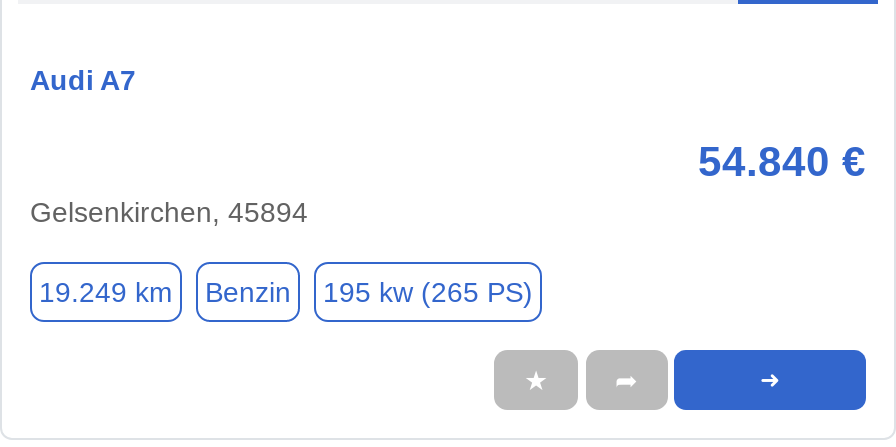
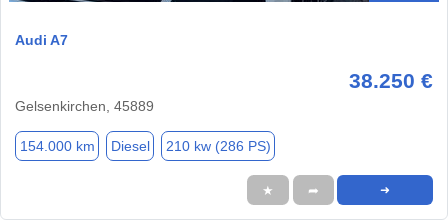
- 54.840 €
- Gelsenkirchen, 45894
+ 38.250 €
+ Gelsenkirchen, 45889

- 19.249 km
- Benzin
- 195 kw (265 PS)
+ 154.000 km
+ Diesel
+ 210 kw (286 PS)
